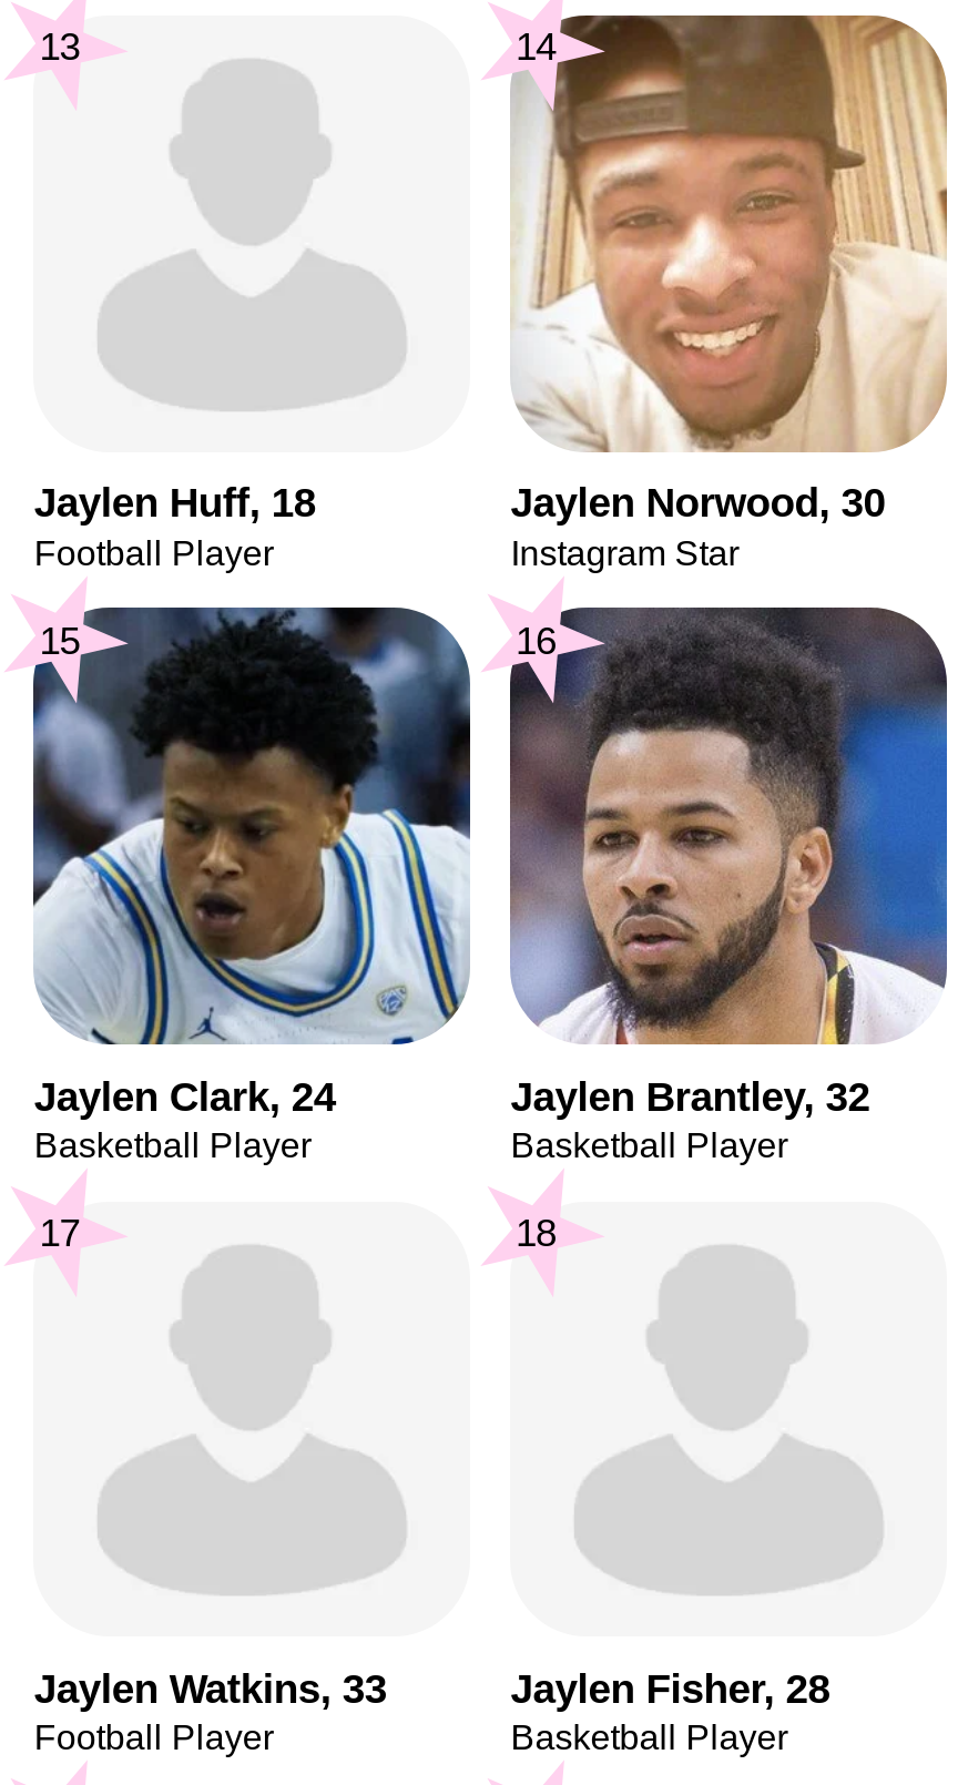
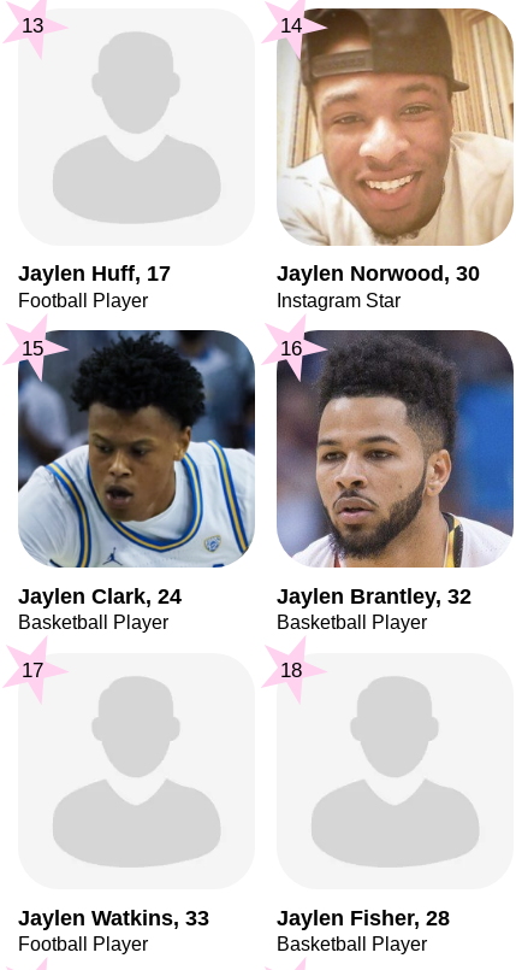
- Jaylen Huff, 18
+ Jaylen Huff, 17
